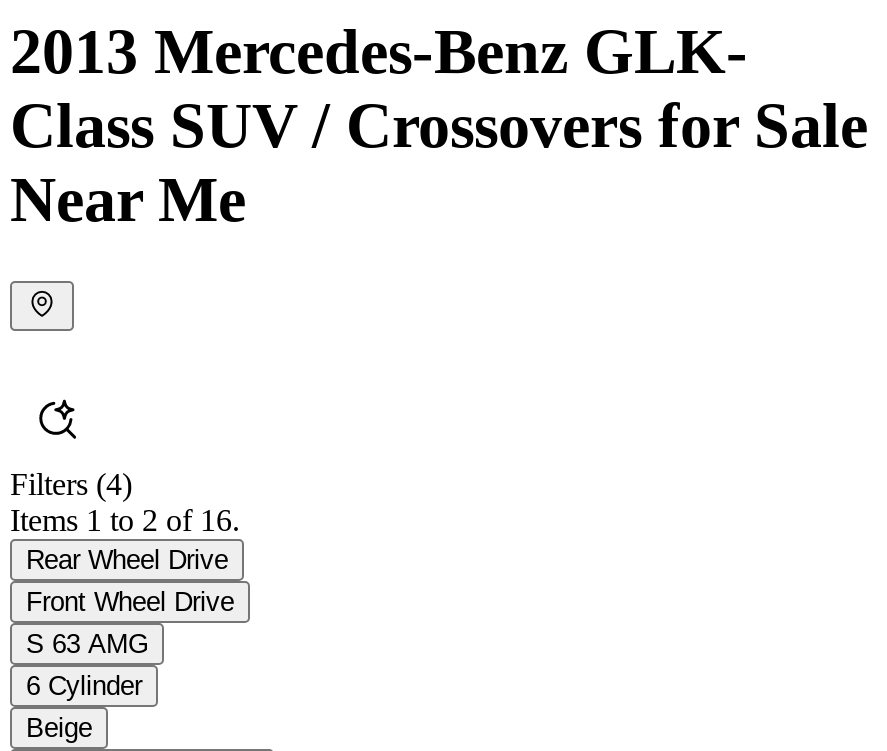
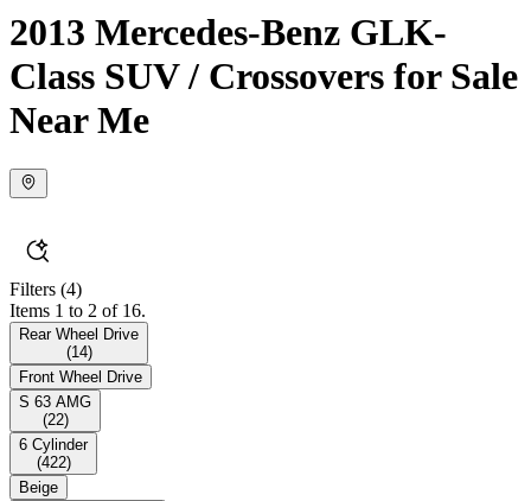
+ (14)

+ (22)

+ (422)
